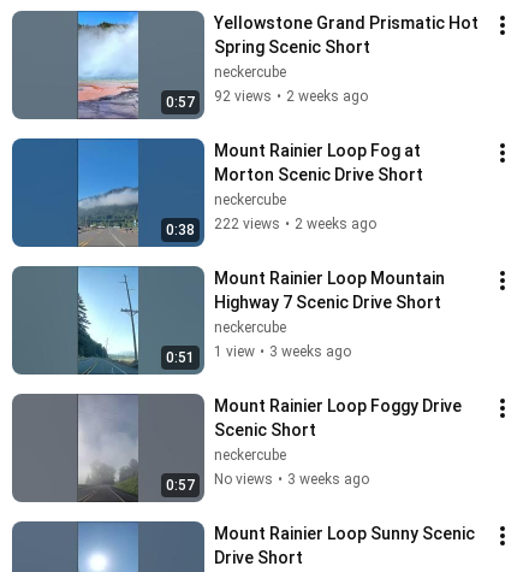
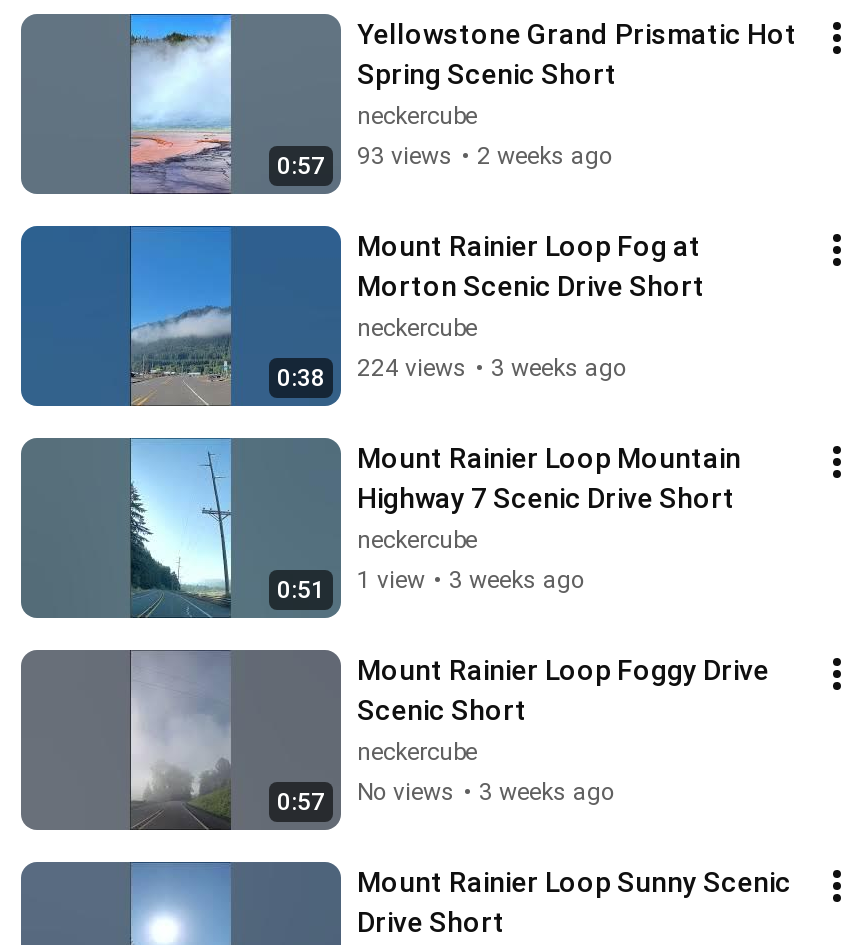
- 92 views • 2 weeks ago
+ 93 views • 2 weeks ago

- 222 views • 2 weeks ago
+ 224 views • 3 weeks ago
